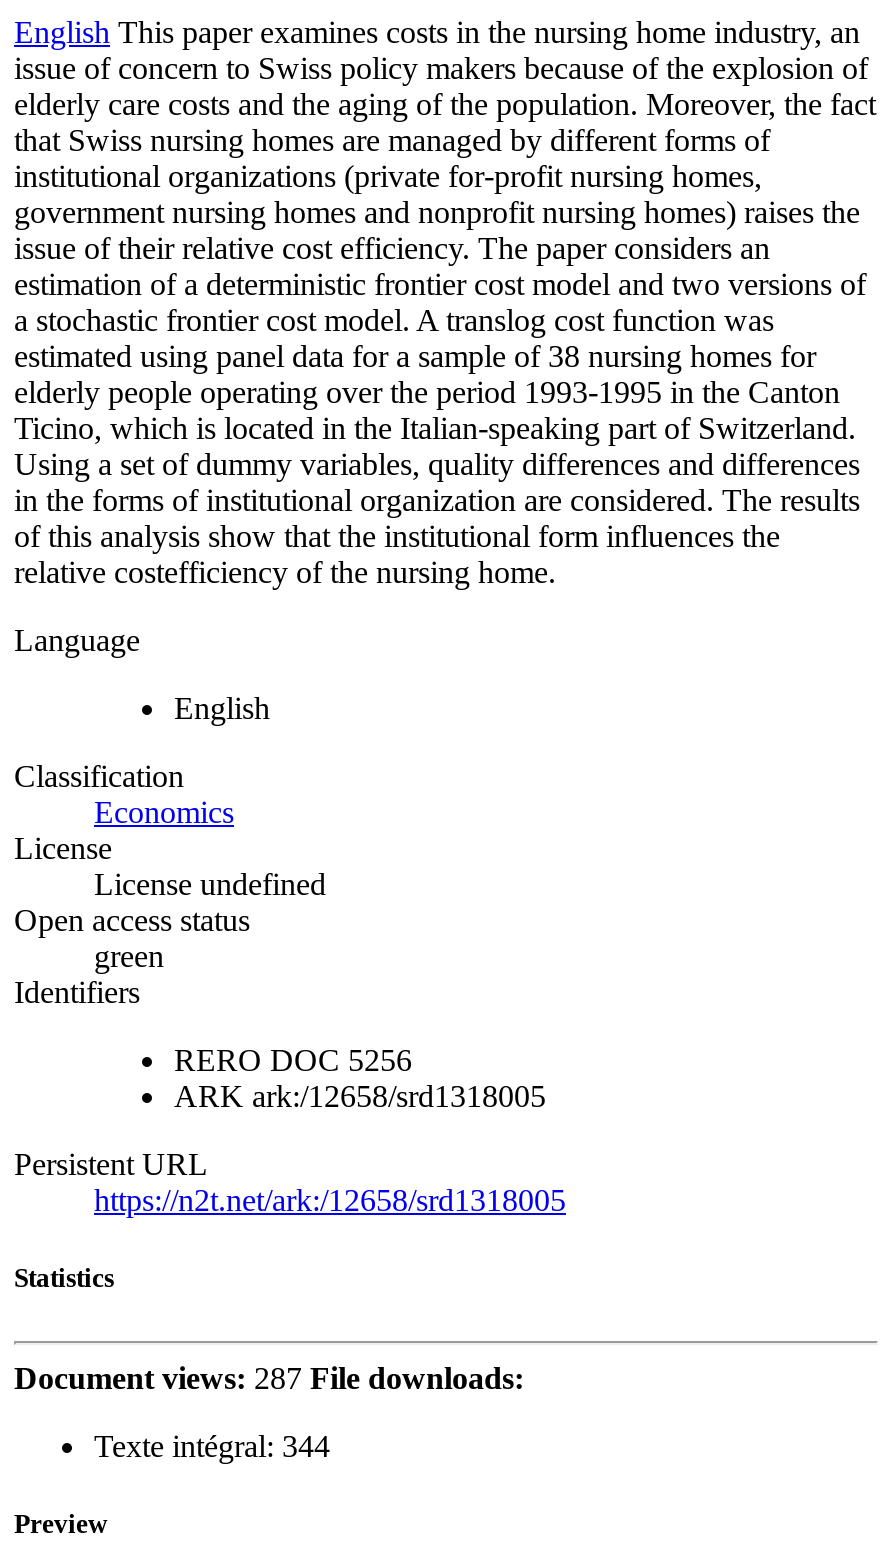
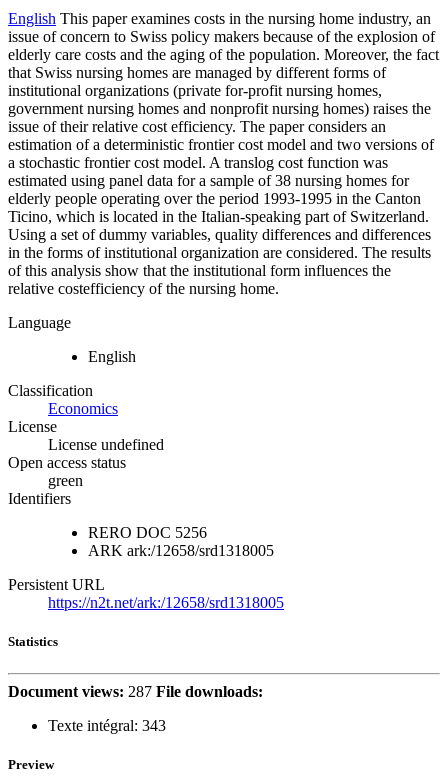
- Texte intégral: 344
+ Texte intégral: 343
